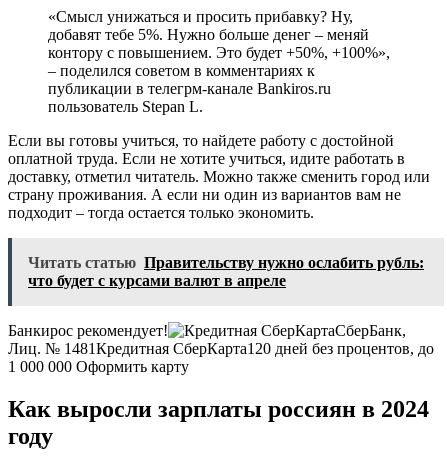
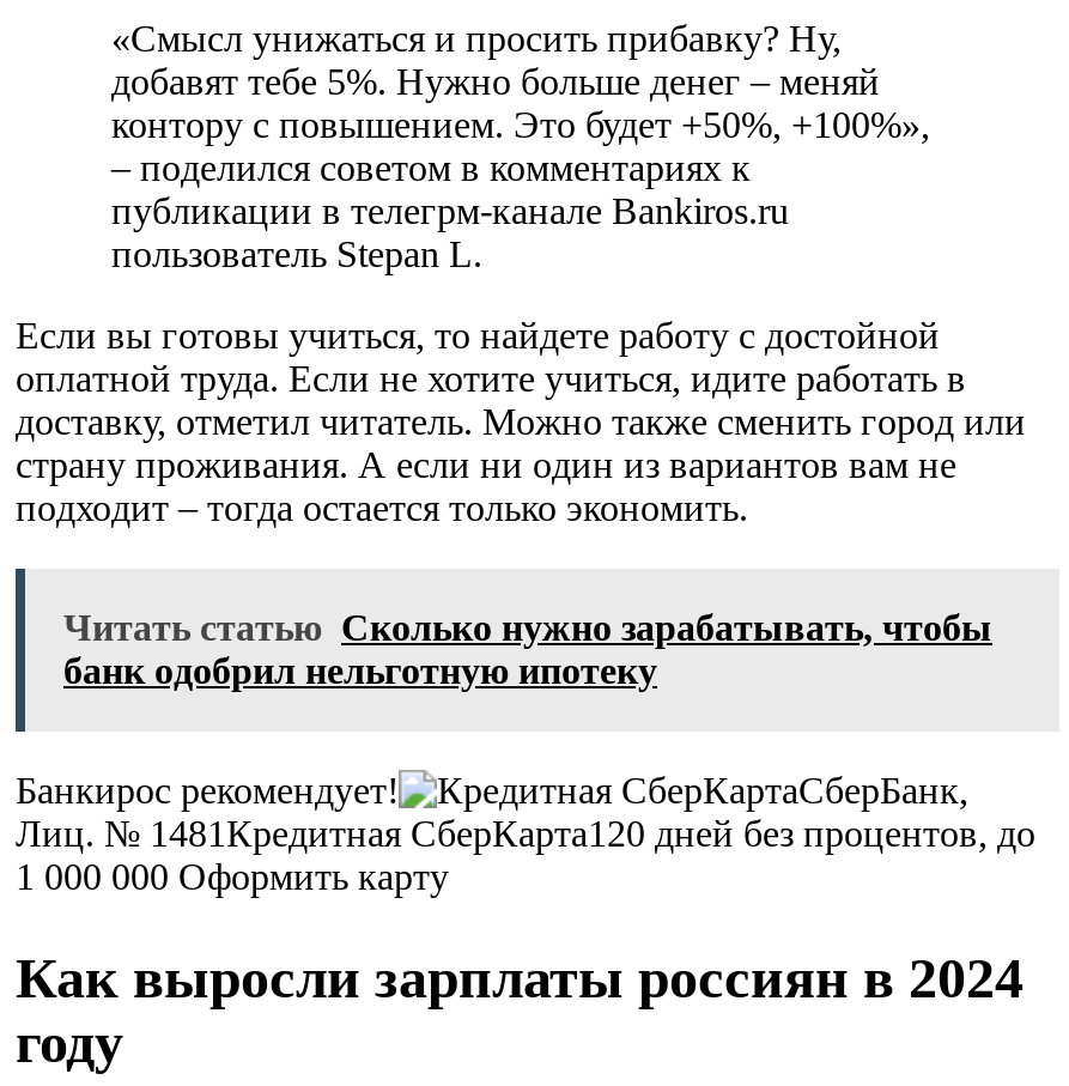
- Читать статью Правительству нужно ослабить рубль:
- что будет с курсами валют в апреле
+ Читать статью Сколько нужно зарабатывать, чтобы
+ банк одобрил нельготную ипотеку
